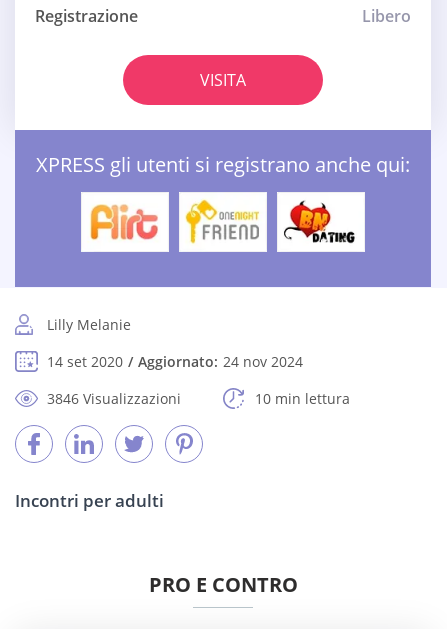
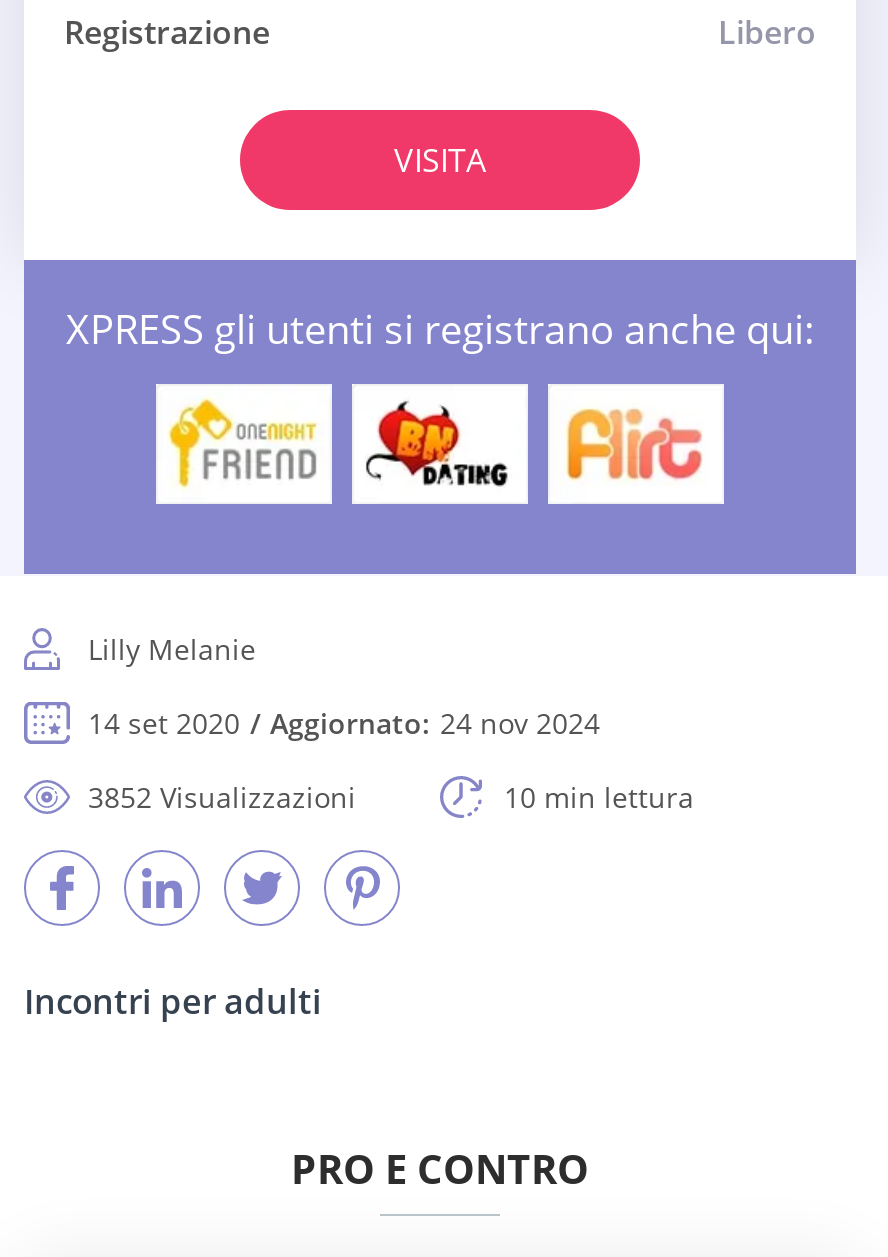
- [image]
+ [image]

- [image]
+ [image]

- [image]
+ [image]

- 3846 Visualizzazioni
+ 3852 Visualizzazioni
